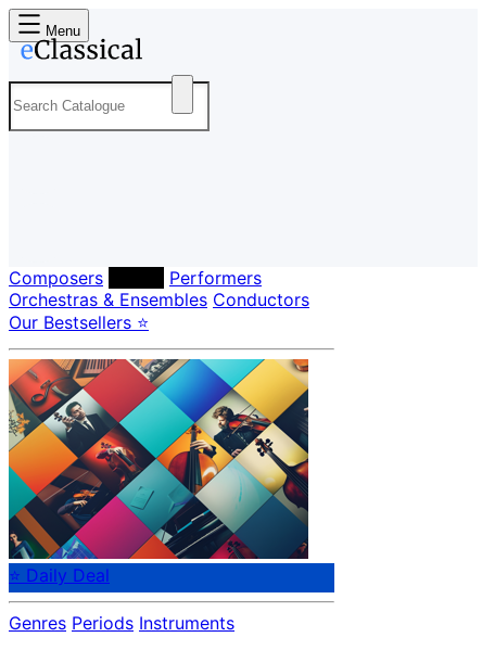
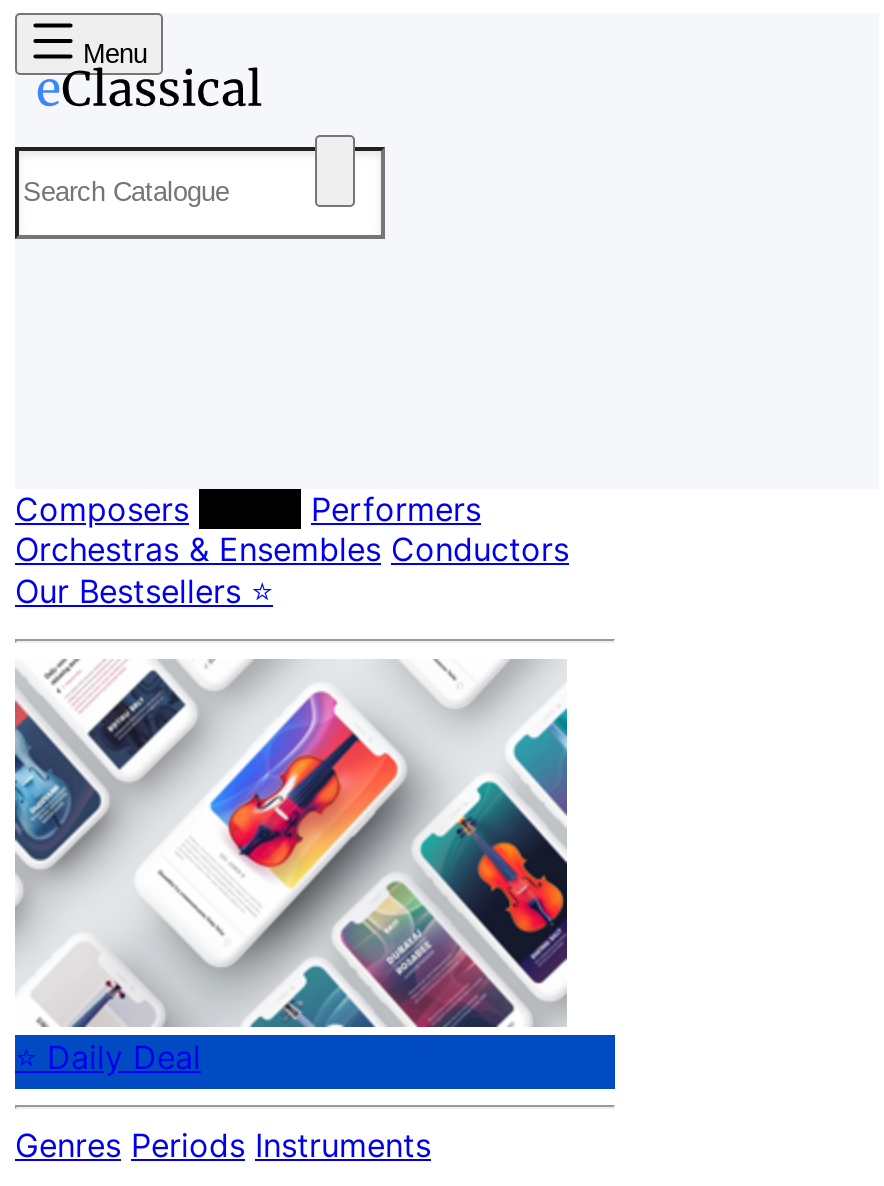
- [image]
+ [image]
